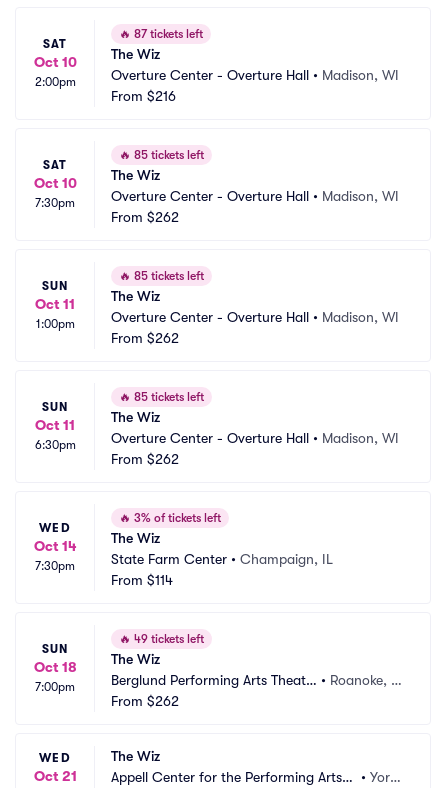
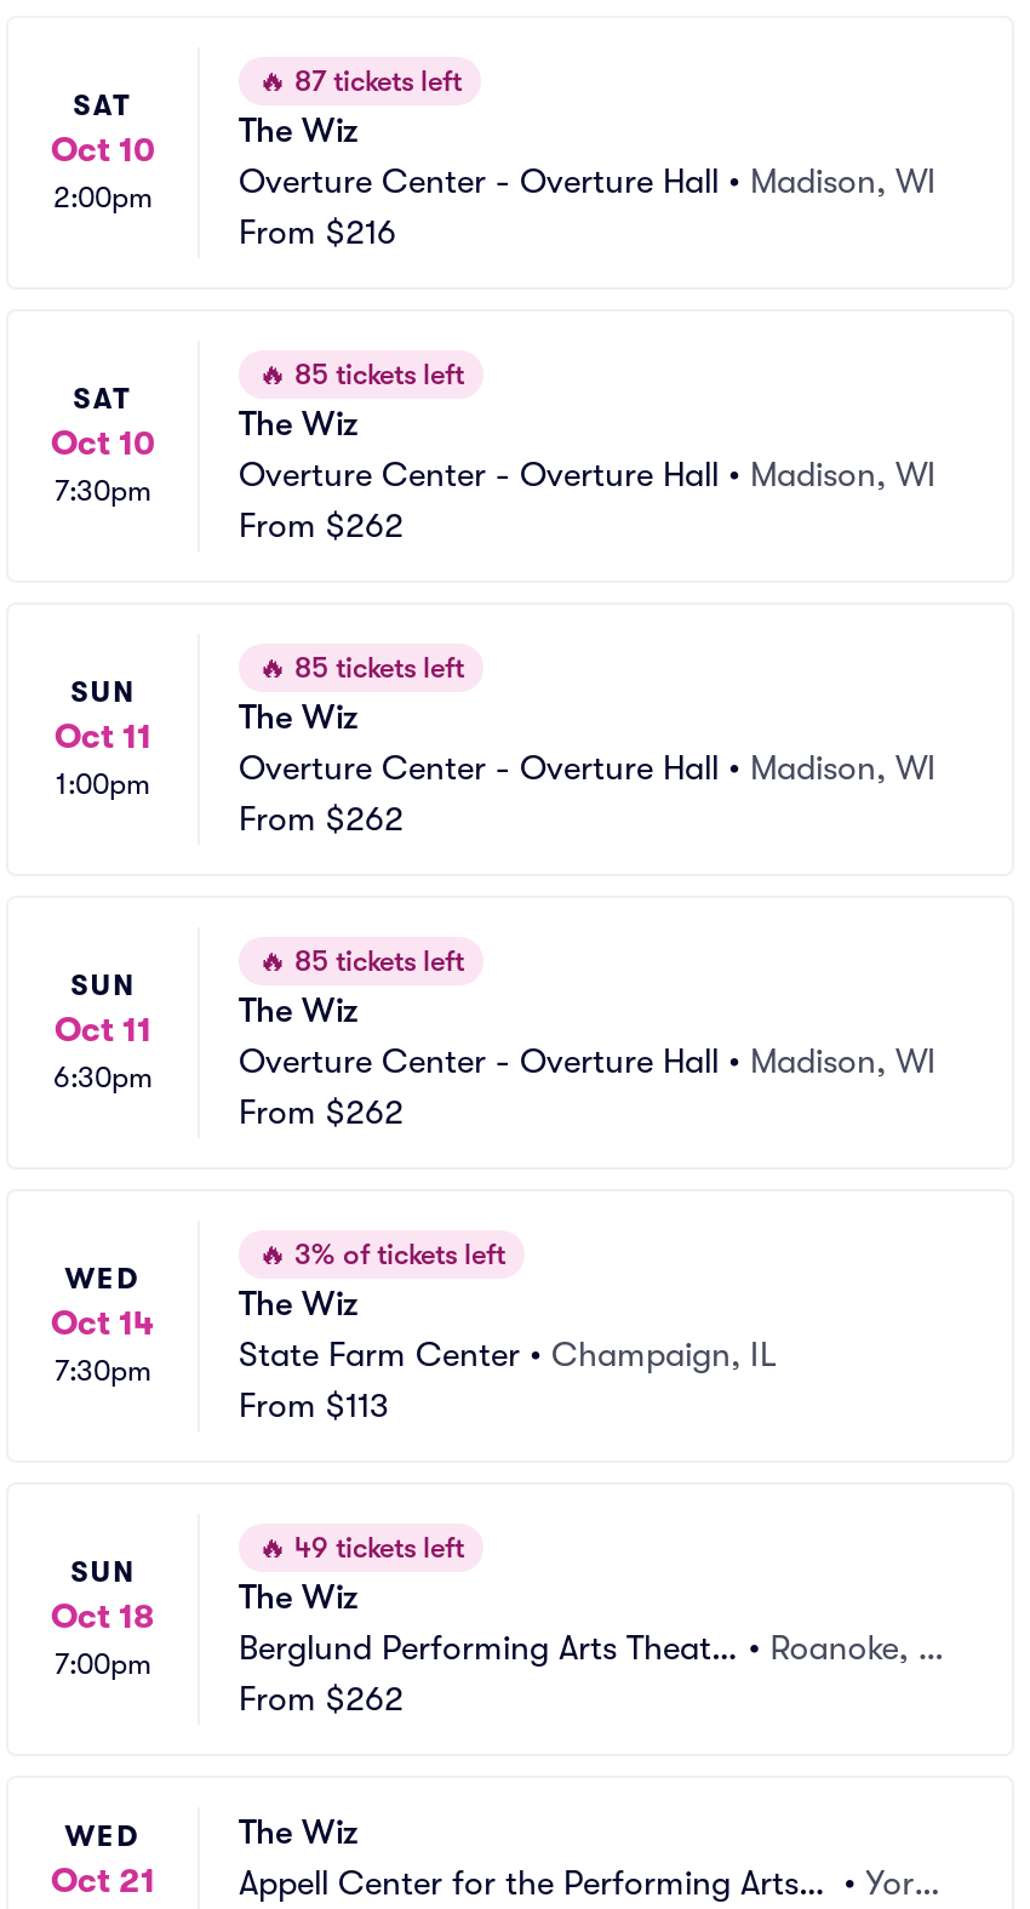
- From $114
+ From $113
